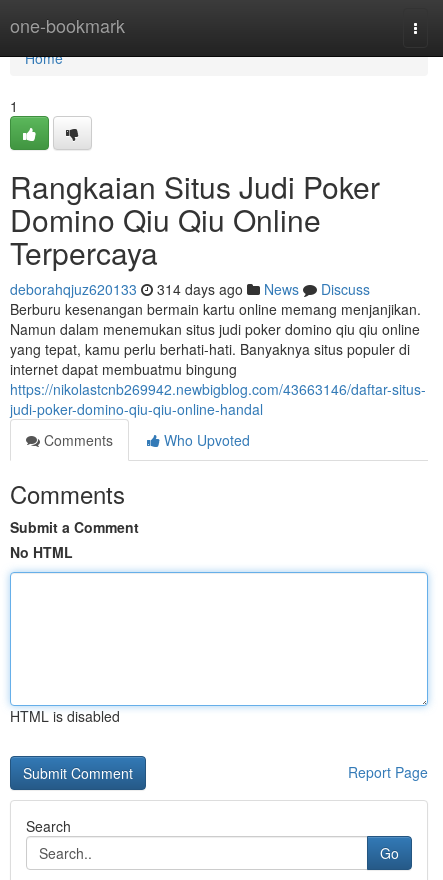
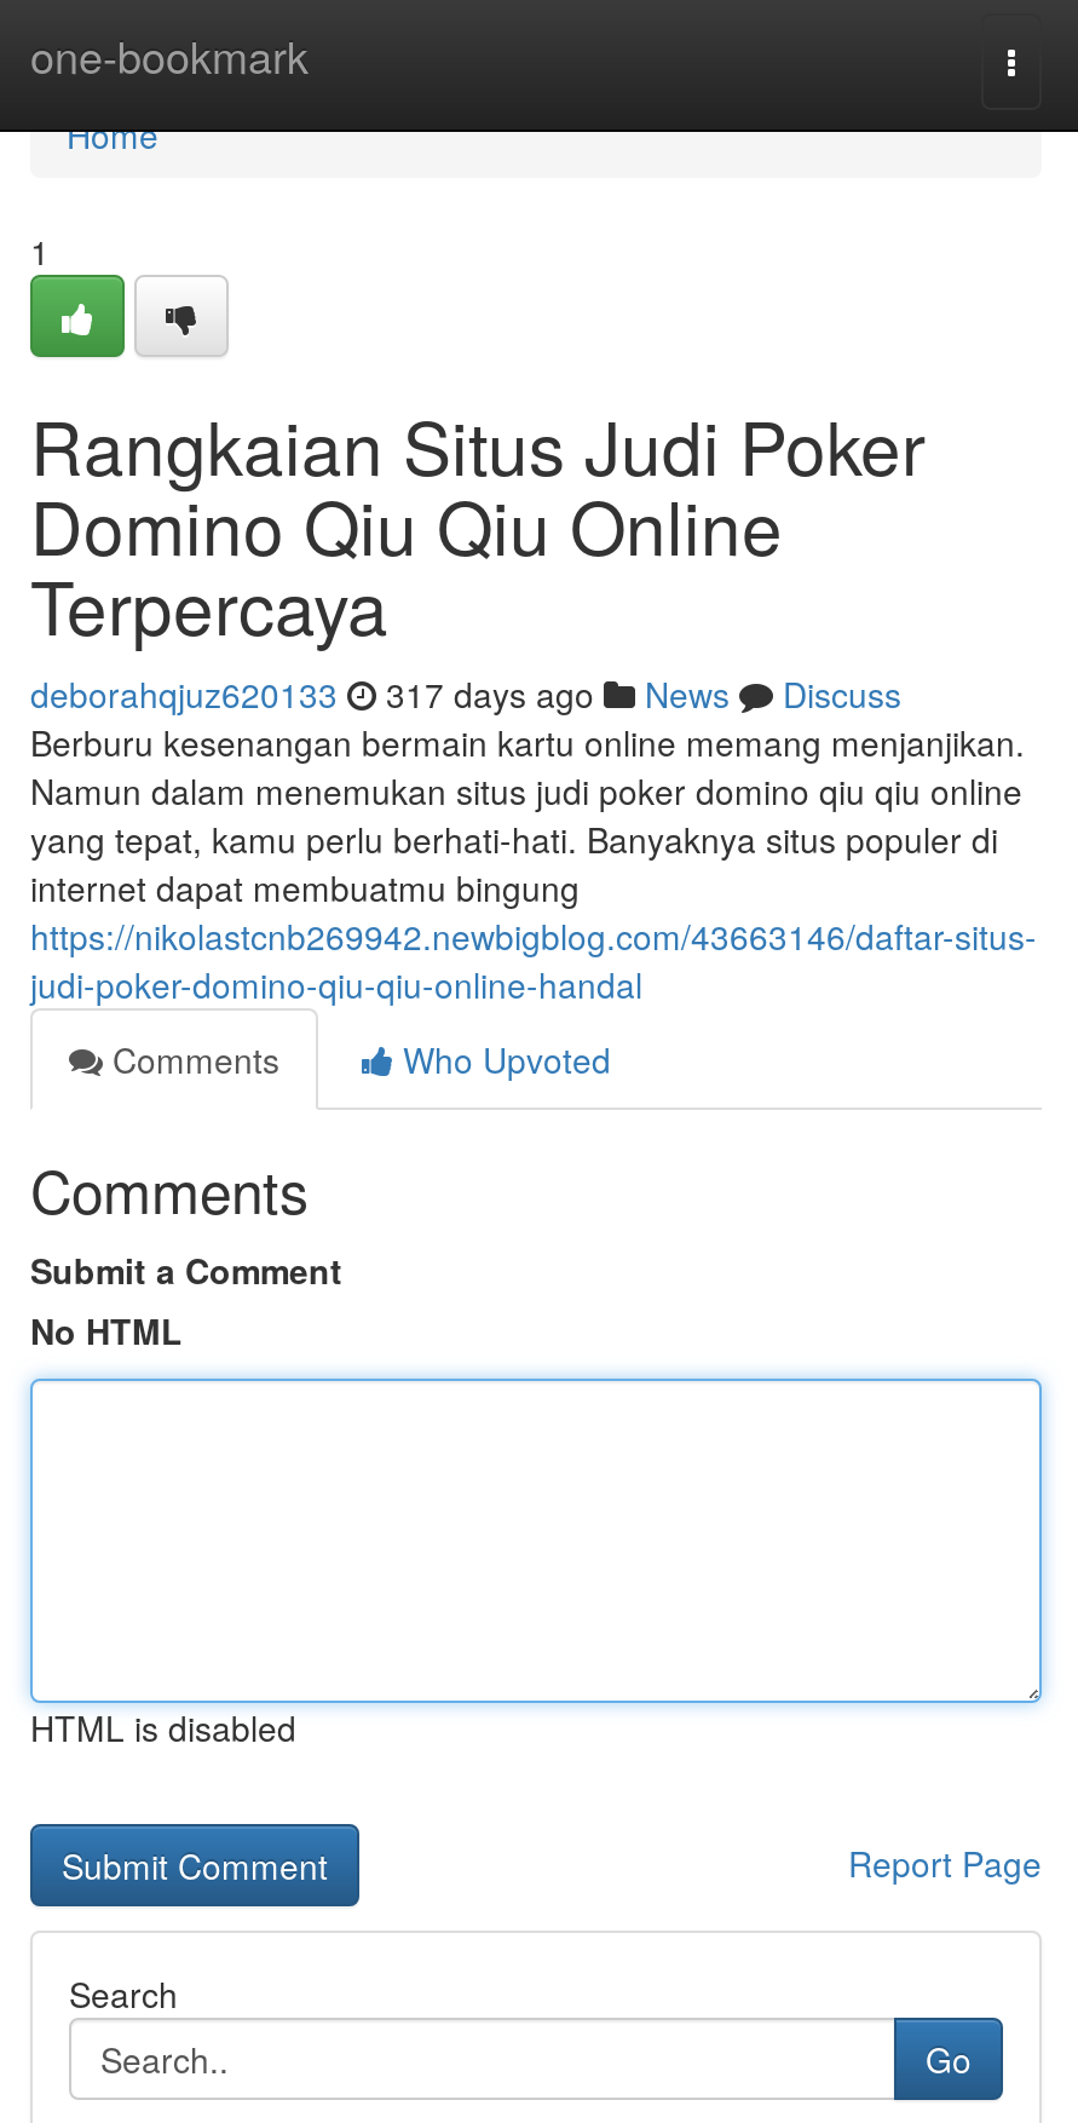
- deborahqjuz620133 314 days ago News Discuss
+ deborahqjuz620133 317 days ago News Discuss
